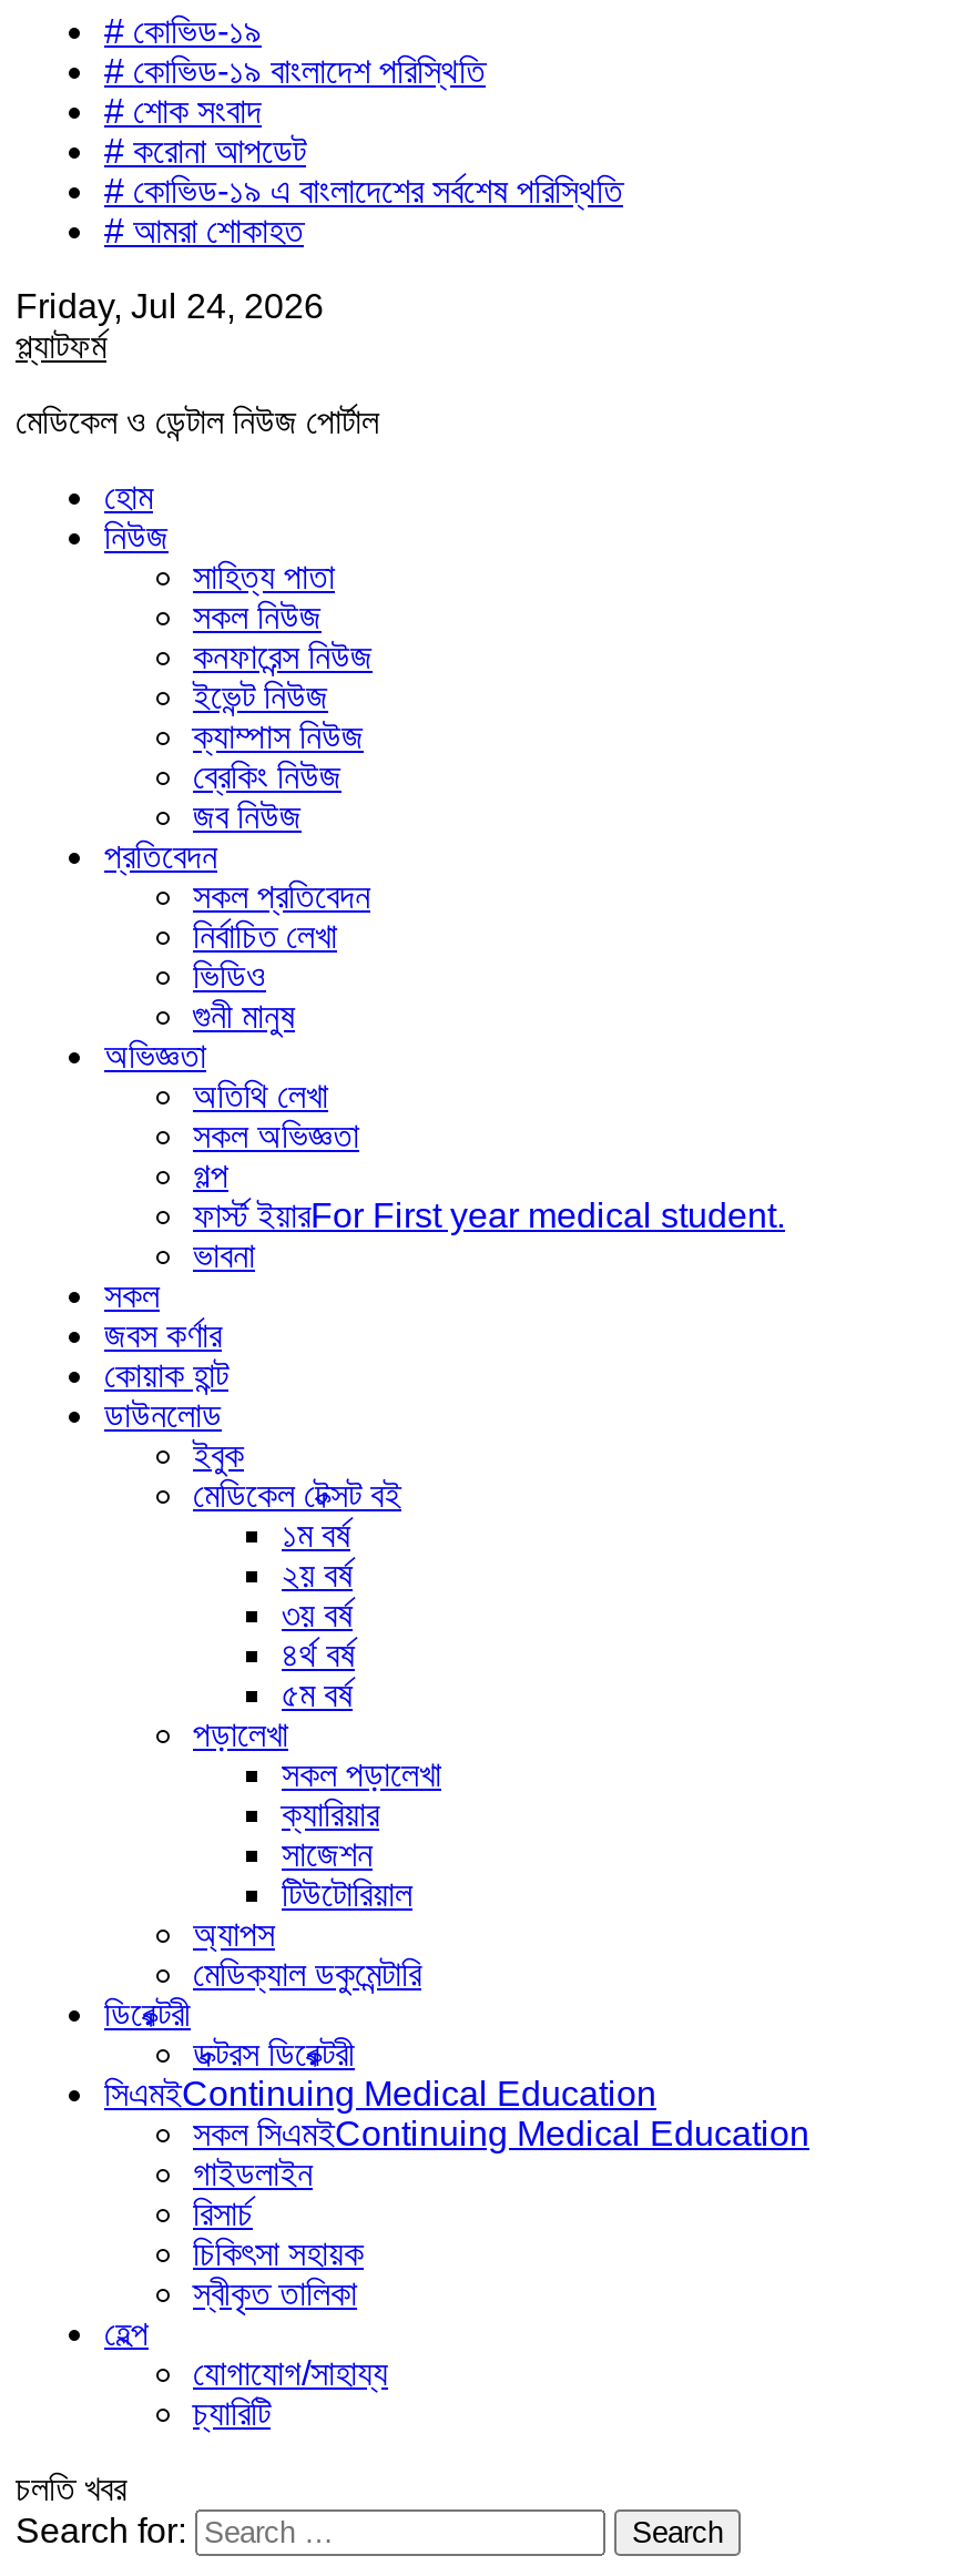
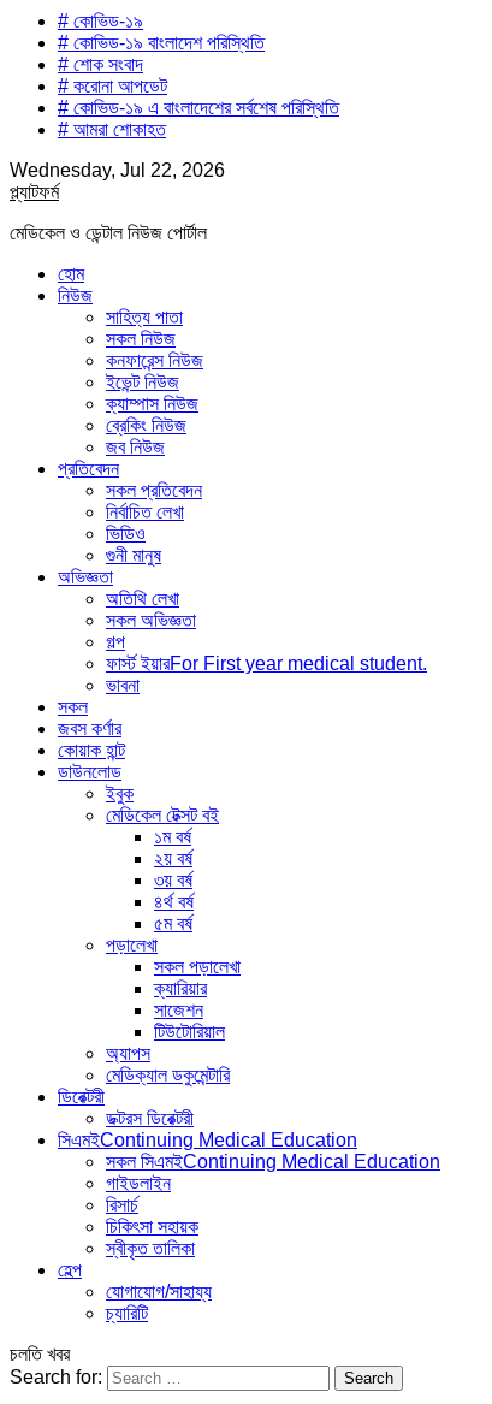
- Friday, Jul 24, 2026
+ Wednesday, Jul 22, 2026
